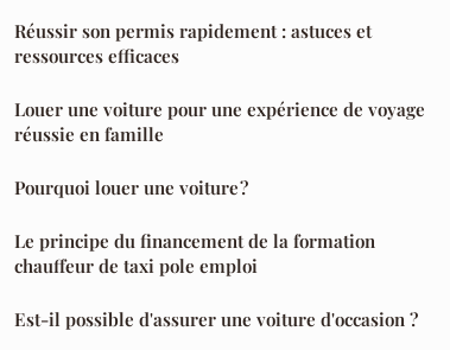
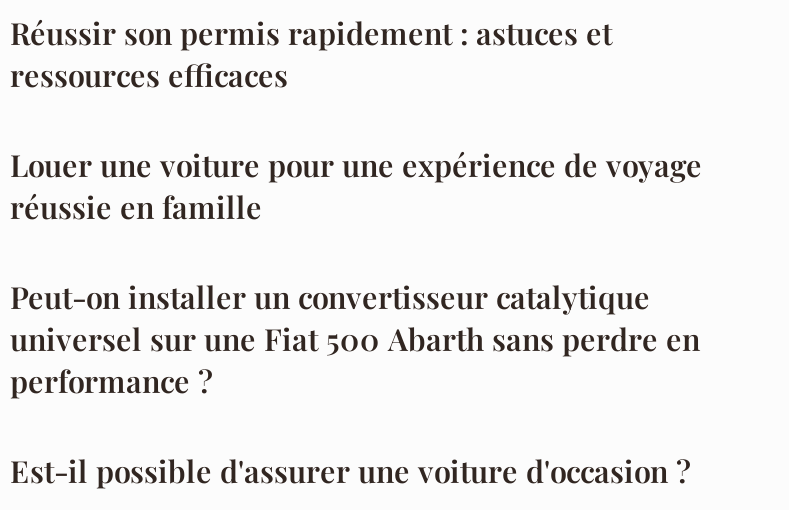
- Pourquoi louer une voiture ?
- Le principe du financement de la formation
- chauffeur de taxi pole emploi
+ Peut-on installer un convertisseur catalytique
+ universel sur une Fiat 500 Abarth sans perdre en
+ performance ?
